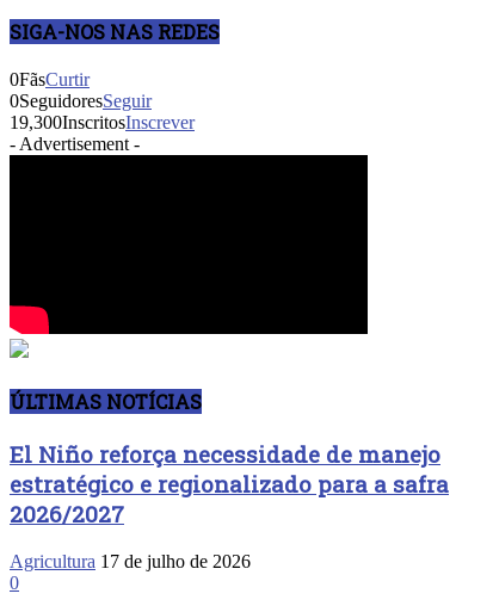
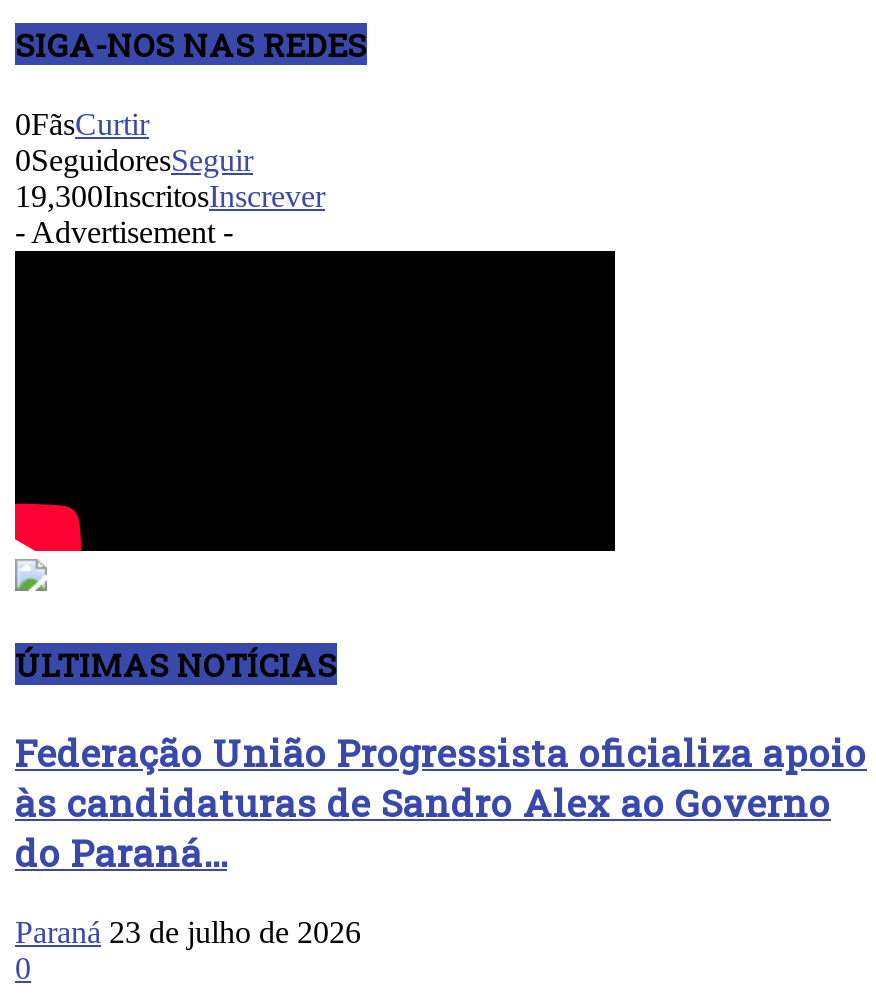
- El Niño reforça necessidade de manejo
- estratégico e regionalizado para a safra
- 2026/2027
+ Federação União Progressista oficializa apoio
+ às candidaturas de Sandro Alex ao Governo
+ do Paraná...

- Agricultura 17 de julho de 2026
+ Paraná 23 de julho de 2026
